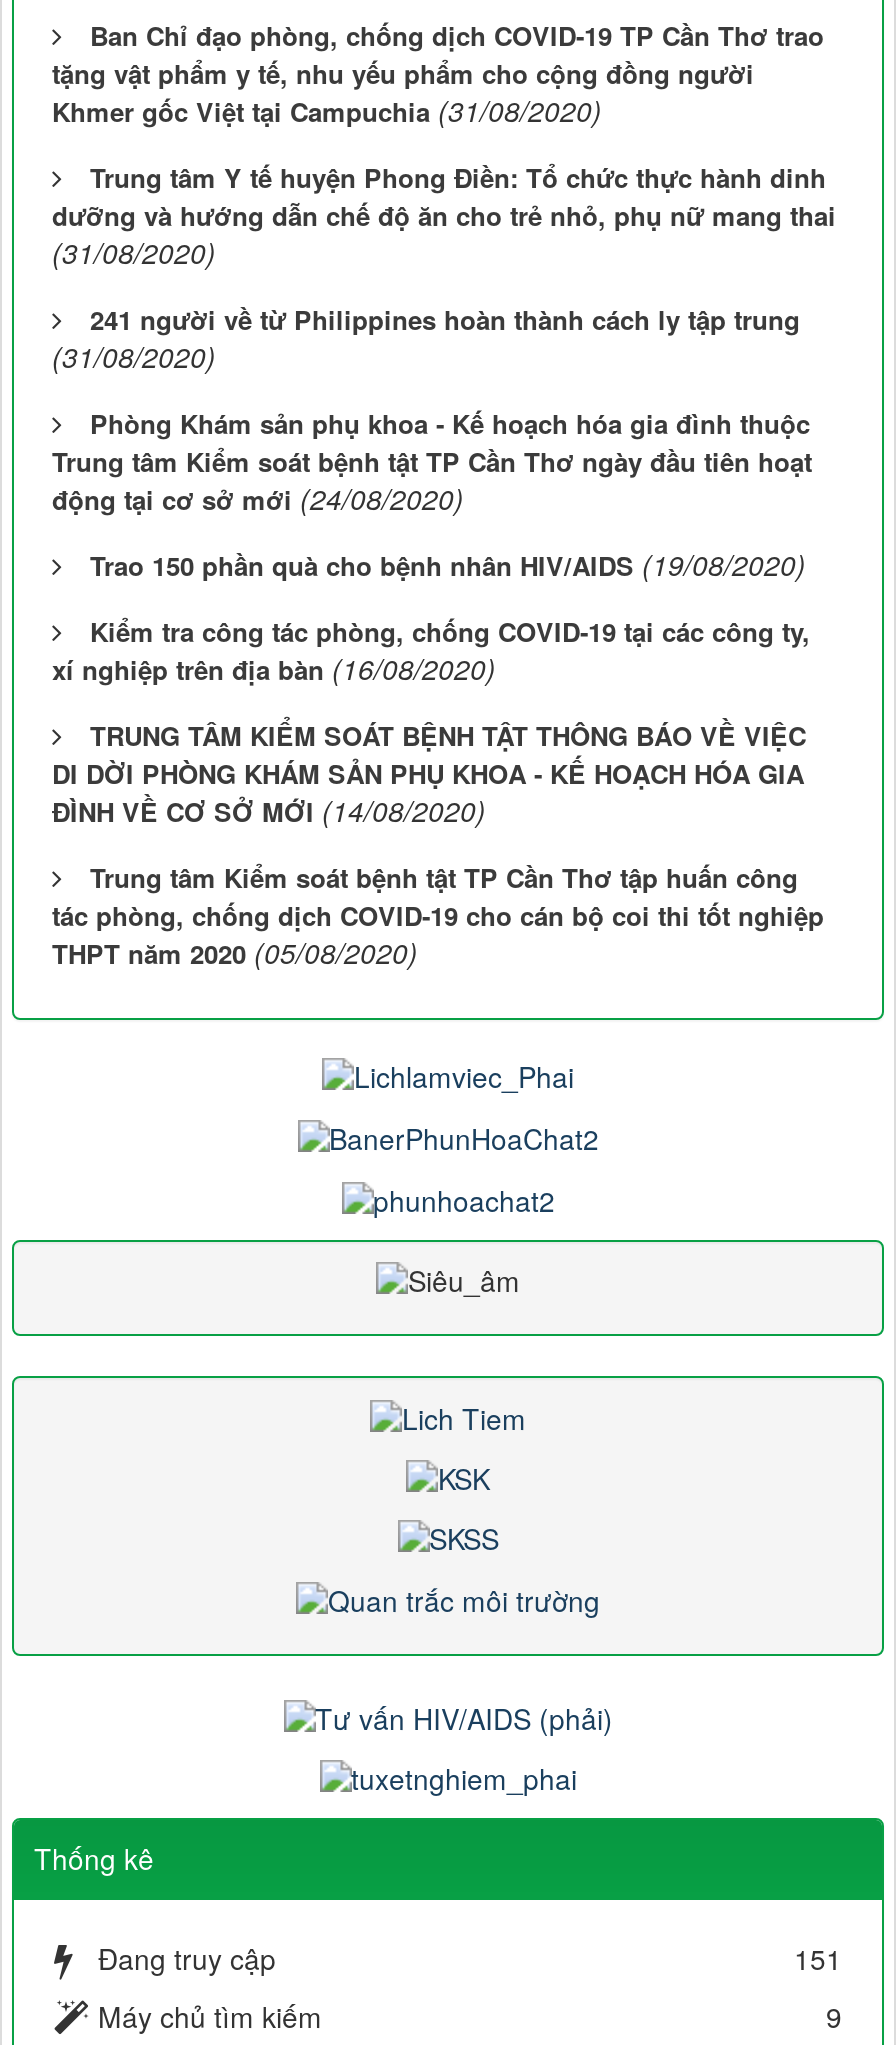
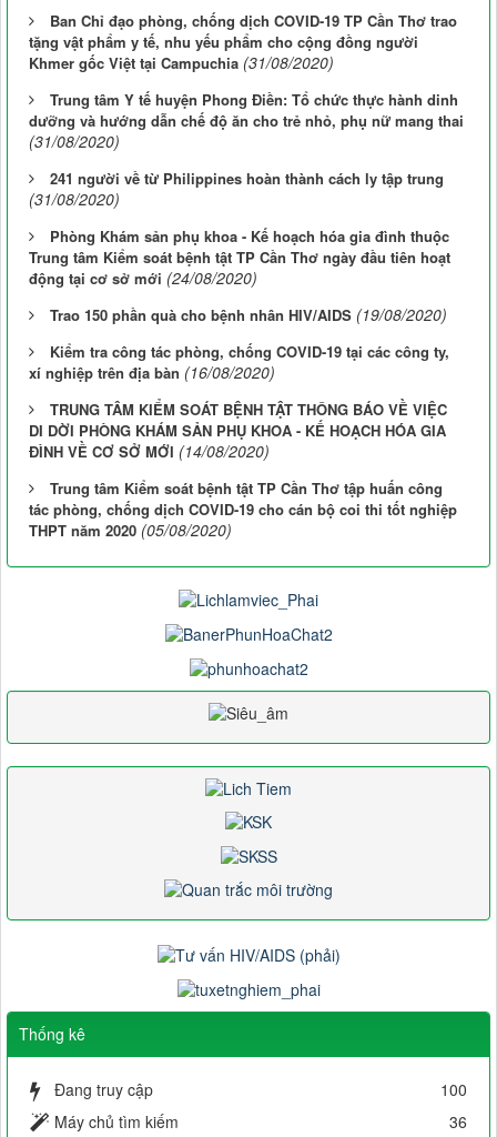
- 151
+ 100

- 9
+ 36
